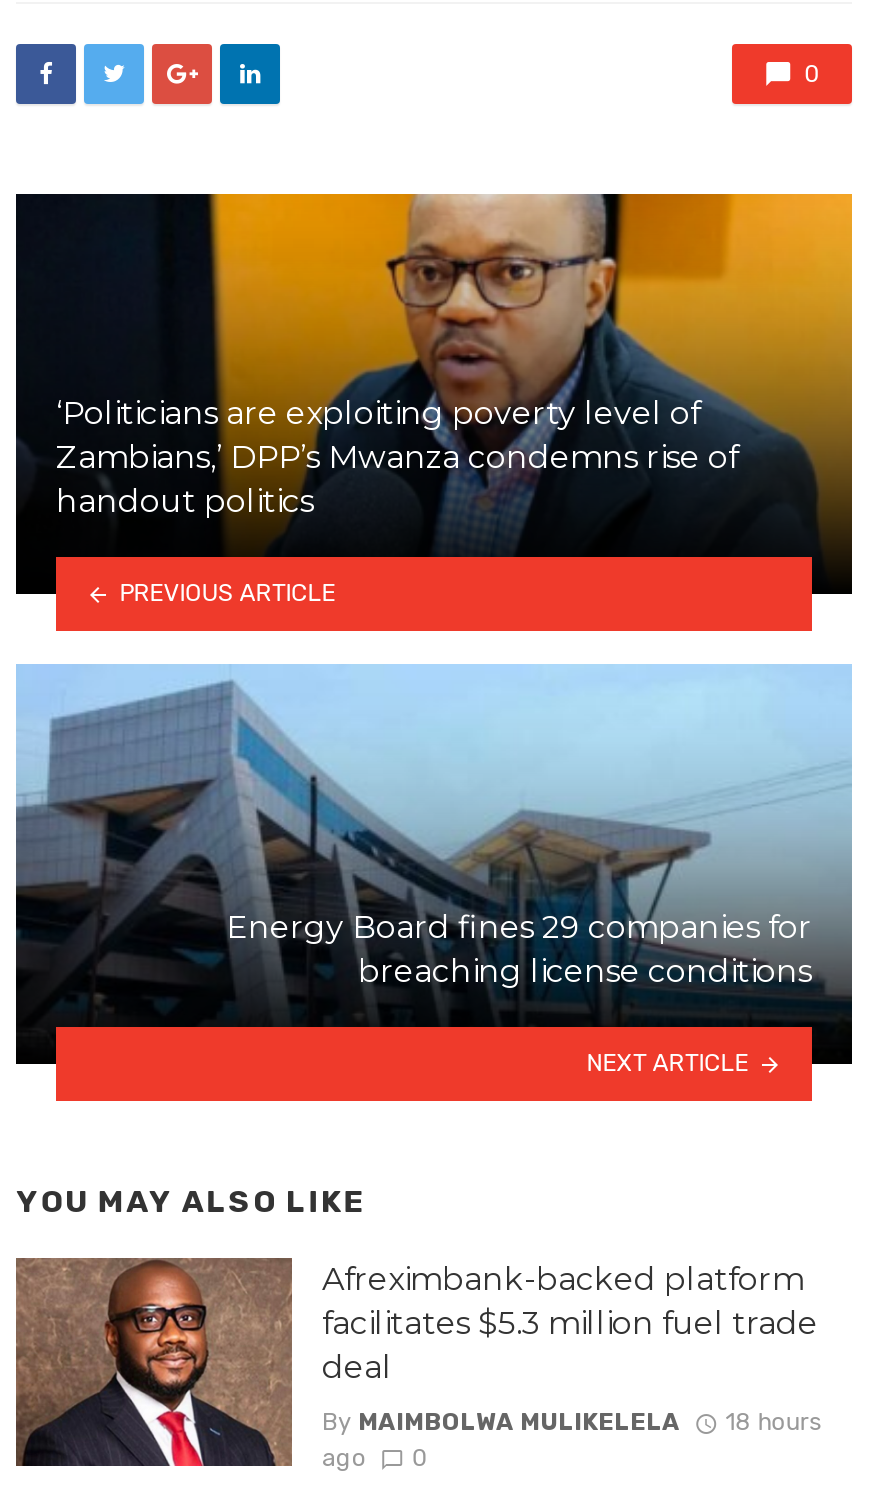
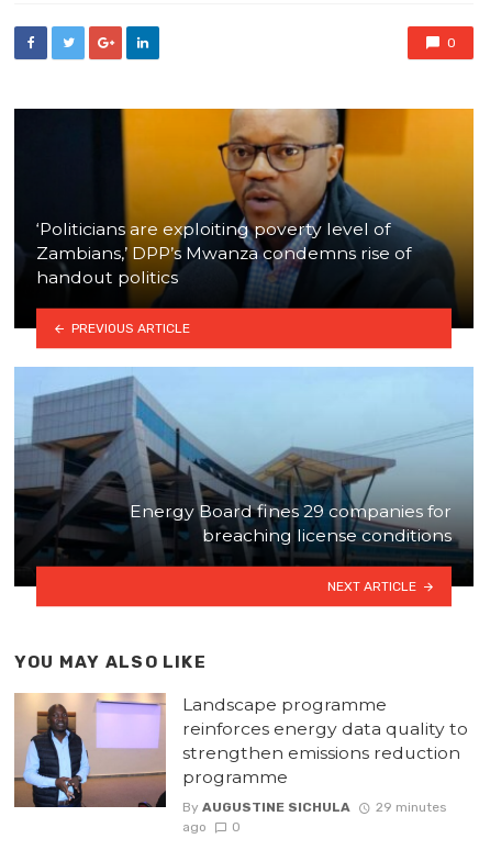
- [image]
- Afreximbank-backed platform
- facilitates $5.3 million fuel trade
- deal
+ [image]
+ Landscape programme
+ reinforces energy data quality to
+ strengthen emissions reduction
+ programme

- By MAIMBOLWA MULIKELELA
- 18 hours
+ By AUGUSTINE SICHULA
+ 29 minutes
